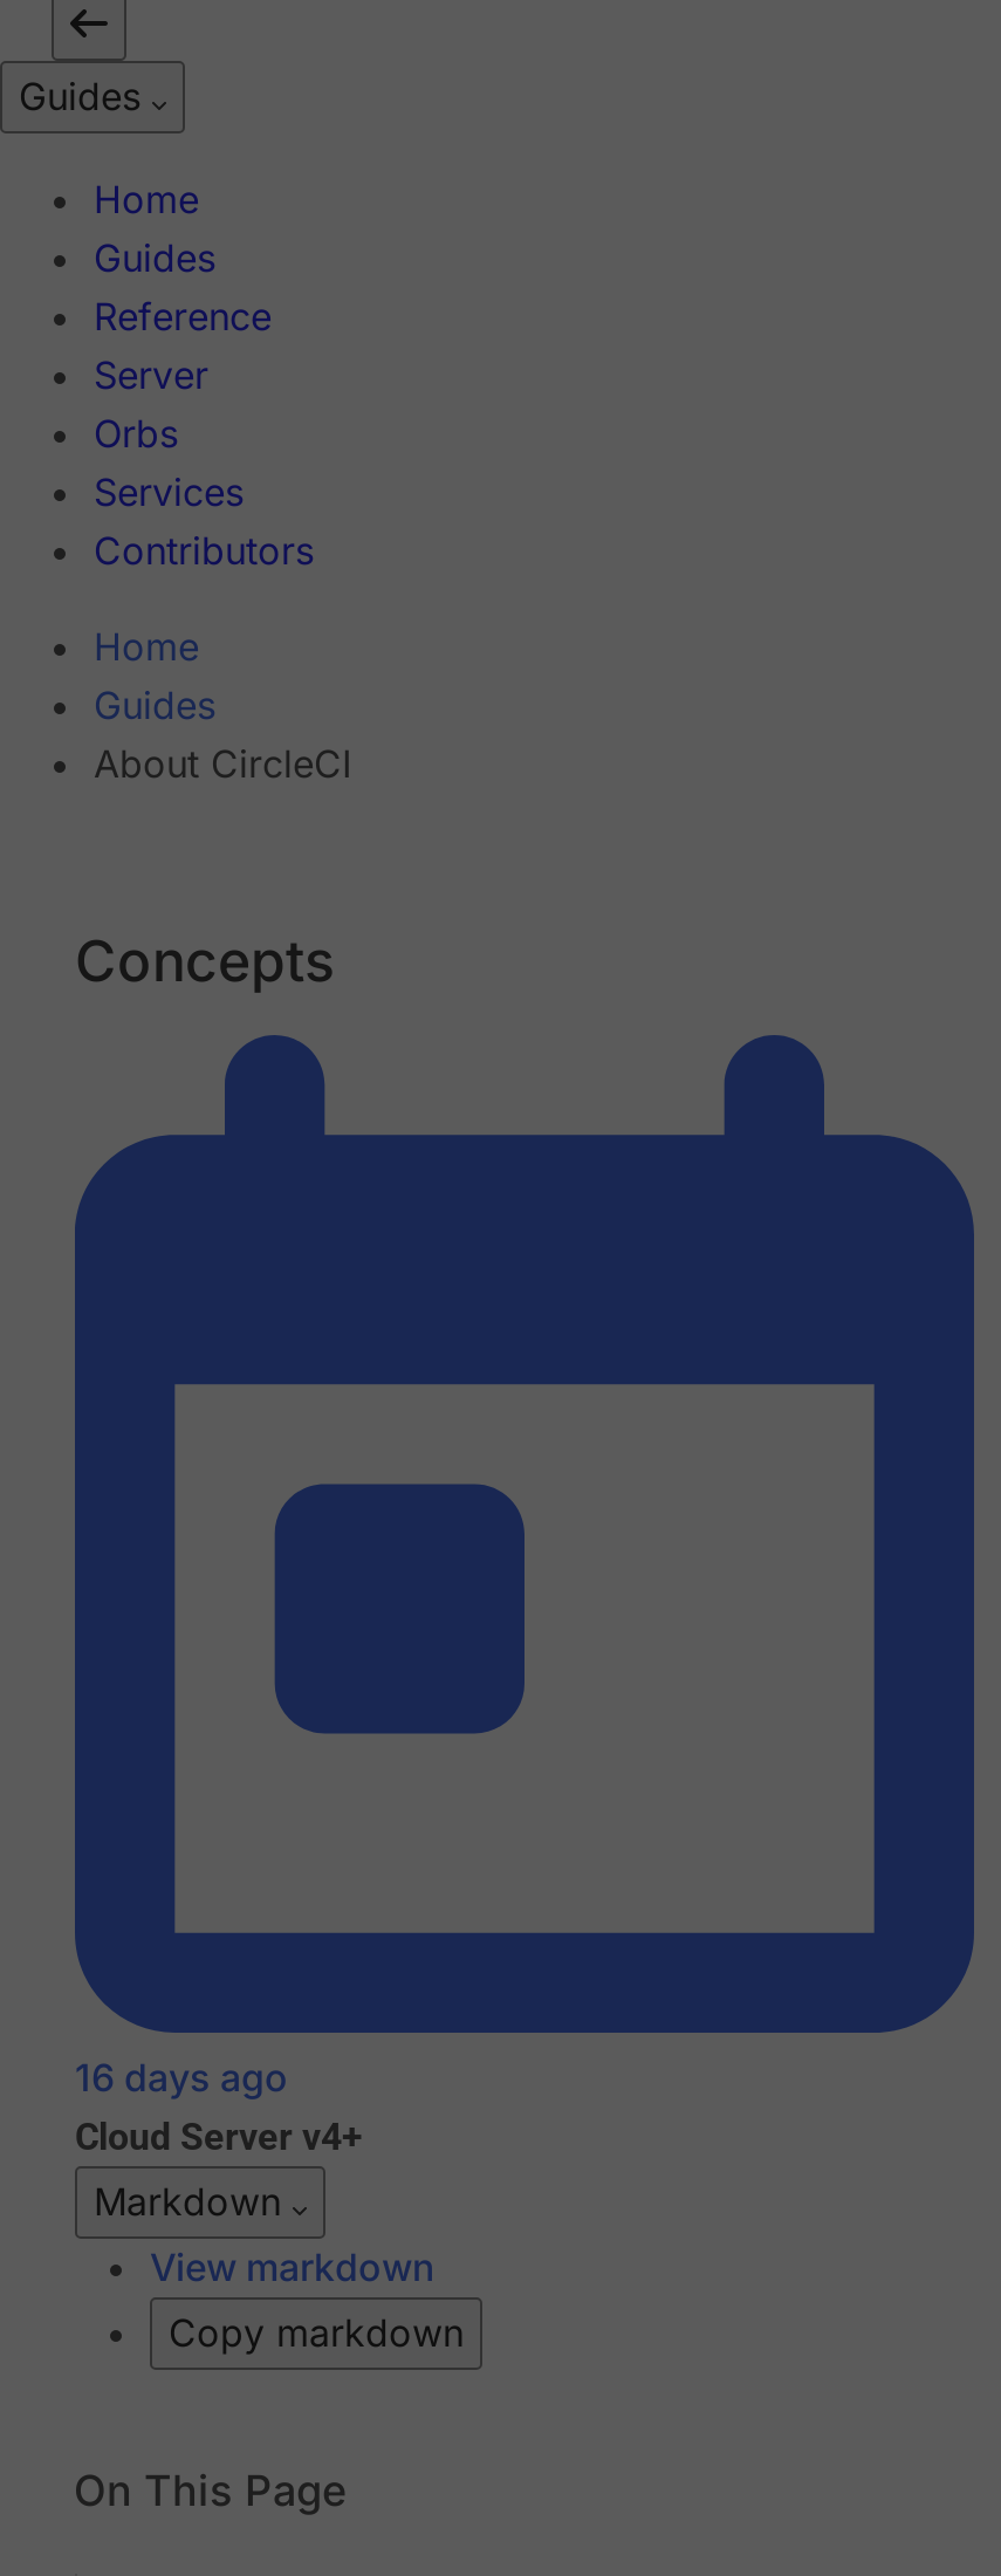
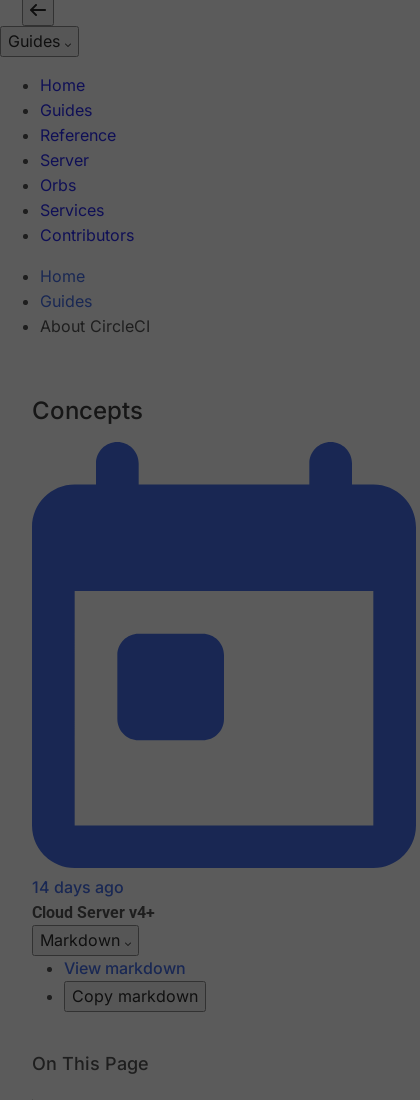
- 16 days ago
+ 14 days ago
